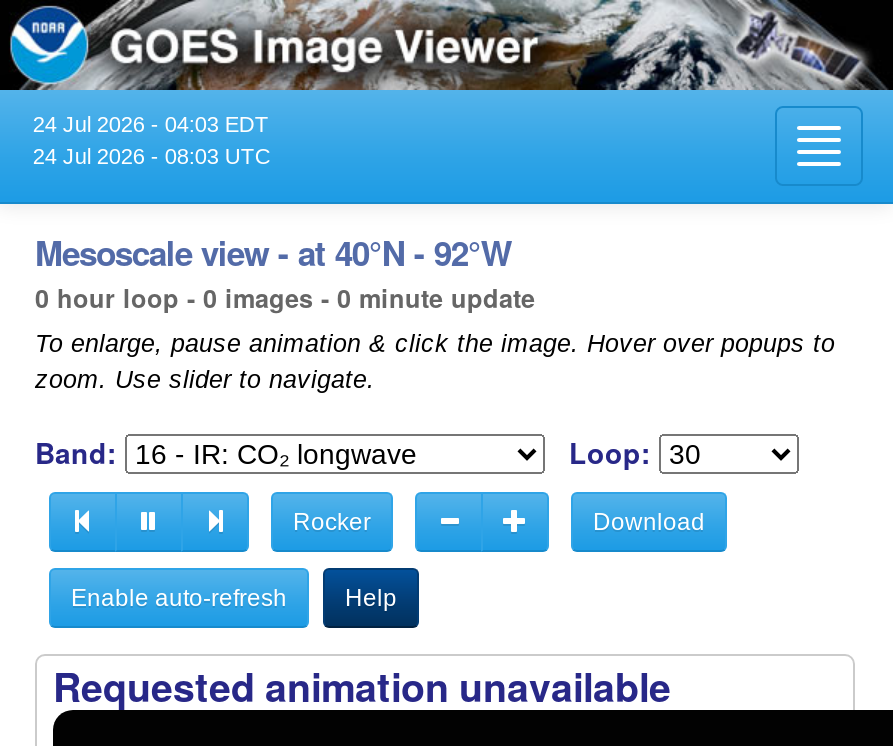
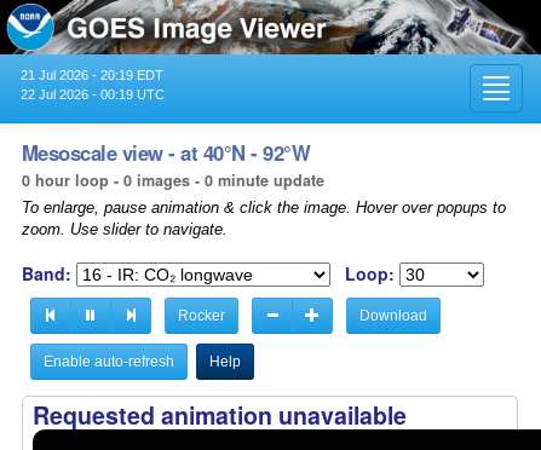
- 24 Jul 2026 - 04:03 EDT
+ 21 Jul 2026 - 20:19 EDT

- 24 Jul 2026 - 08:03 UTC
+ 22 Jul 2026 - 00:19 UTC
